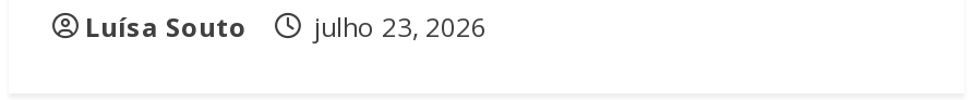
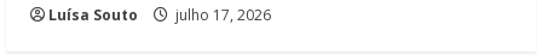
- Luísa Souto julho 23, 2026
+ Luísa Souto julho 17, 2026
